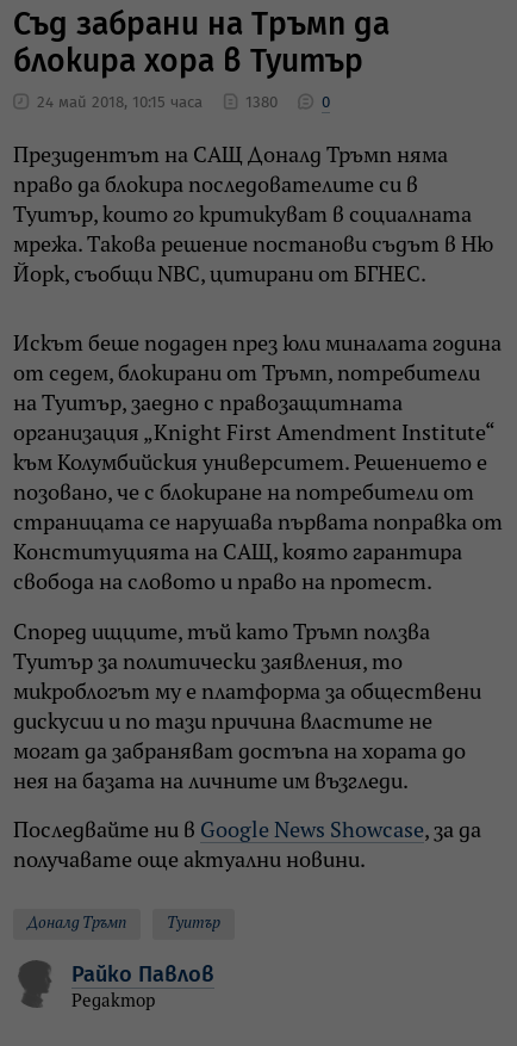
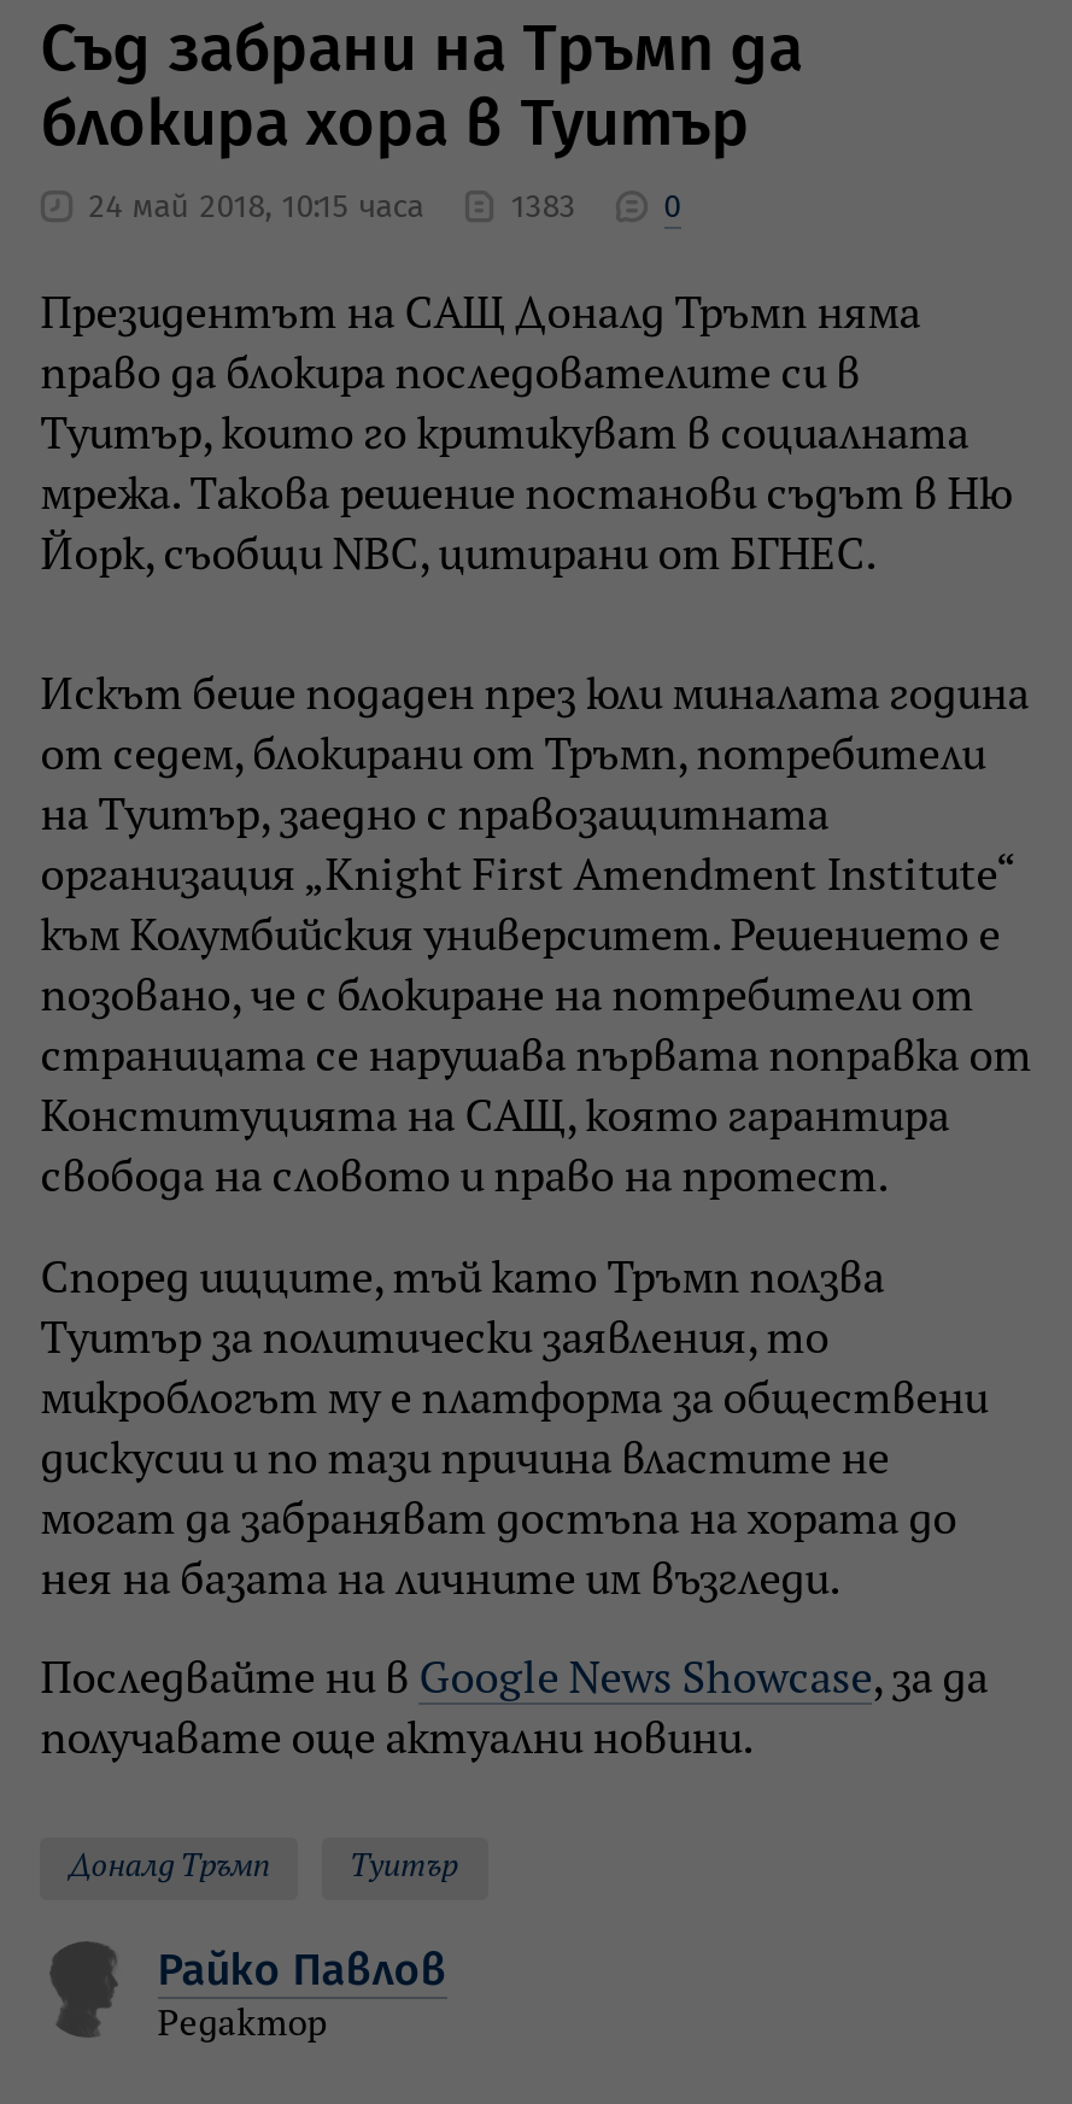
- 1380
+ 1383
